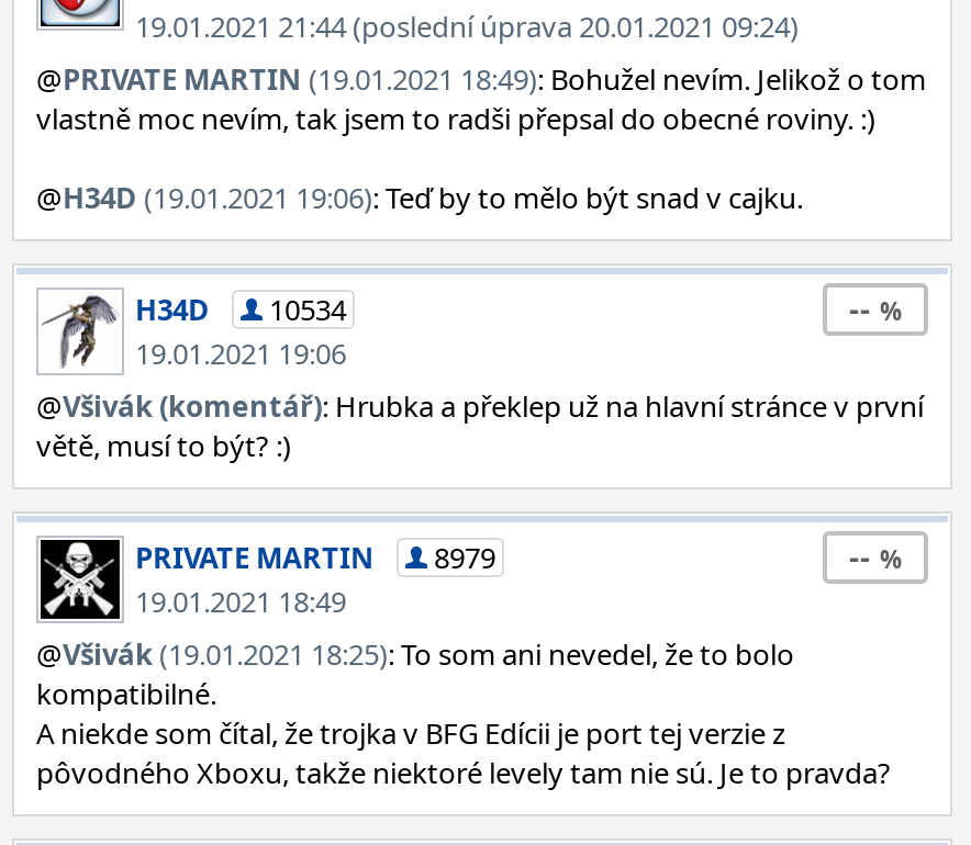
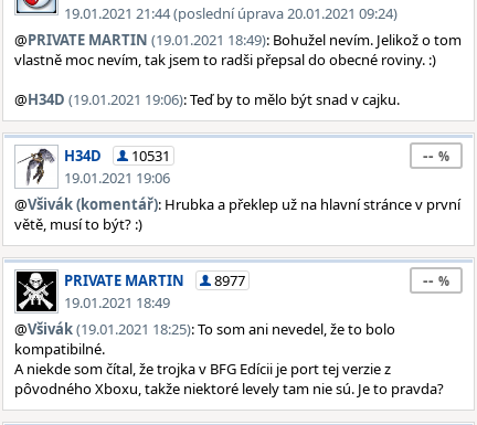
- H34D 10534
+ H34D 10531

- PRIVATE MARTIN 8979
+ PRIVATE MARTIN 8977
